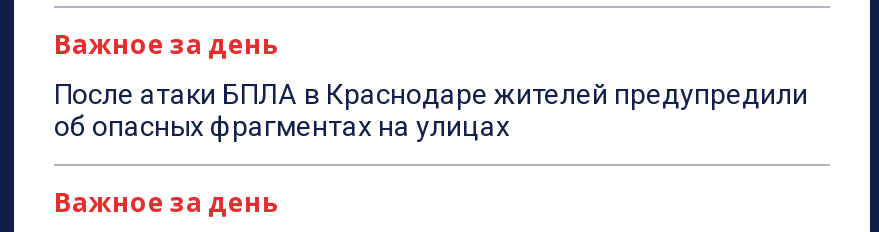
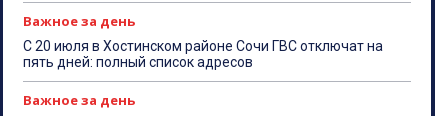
- После атаки БПЛА в Краснодаре жителей предупредили
- об опасных фрагментах на улицах
+ С 20 июля в Хостинском районе Сочи ГВС отключат на
+ пять дней: полный список адресов
